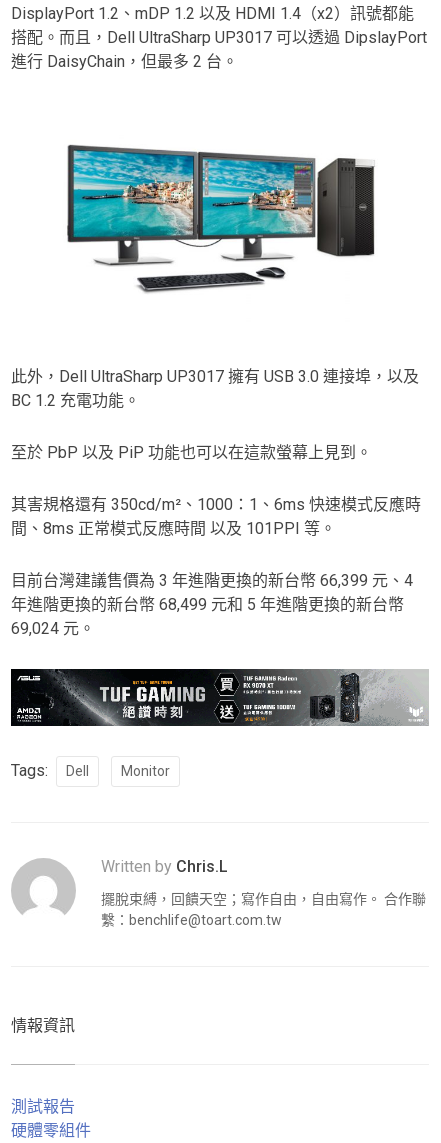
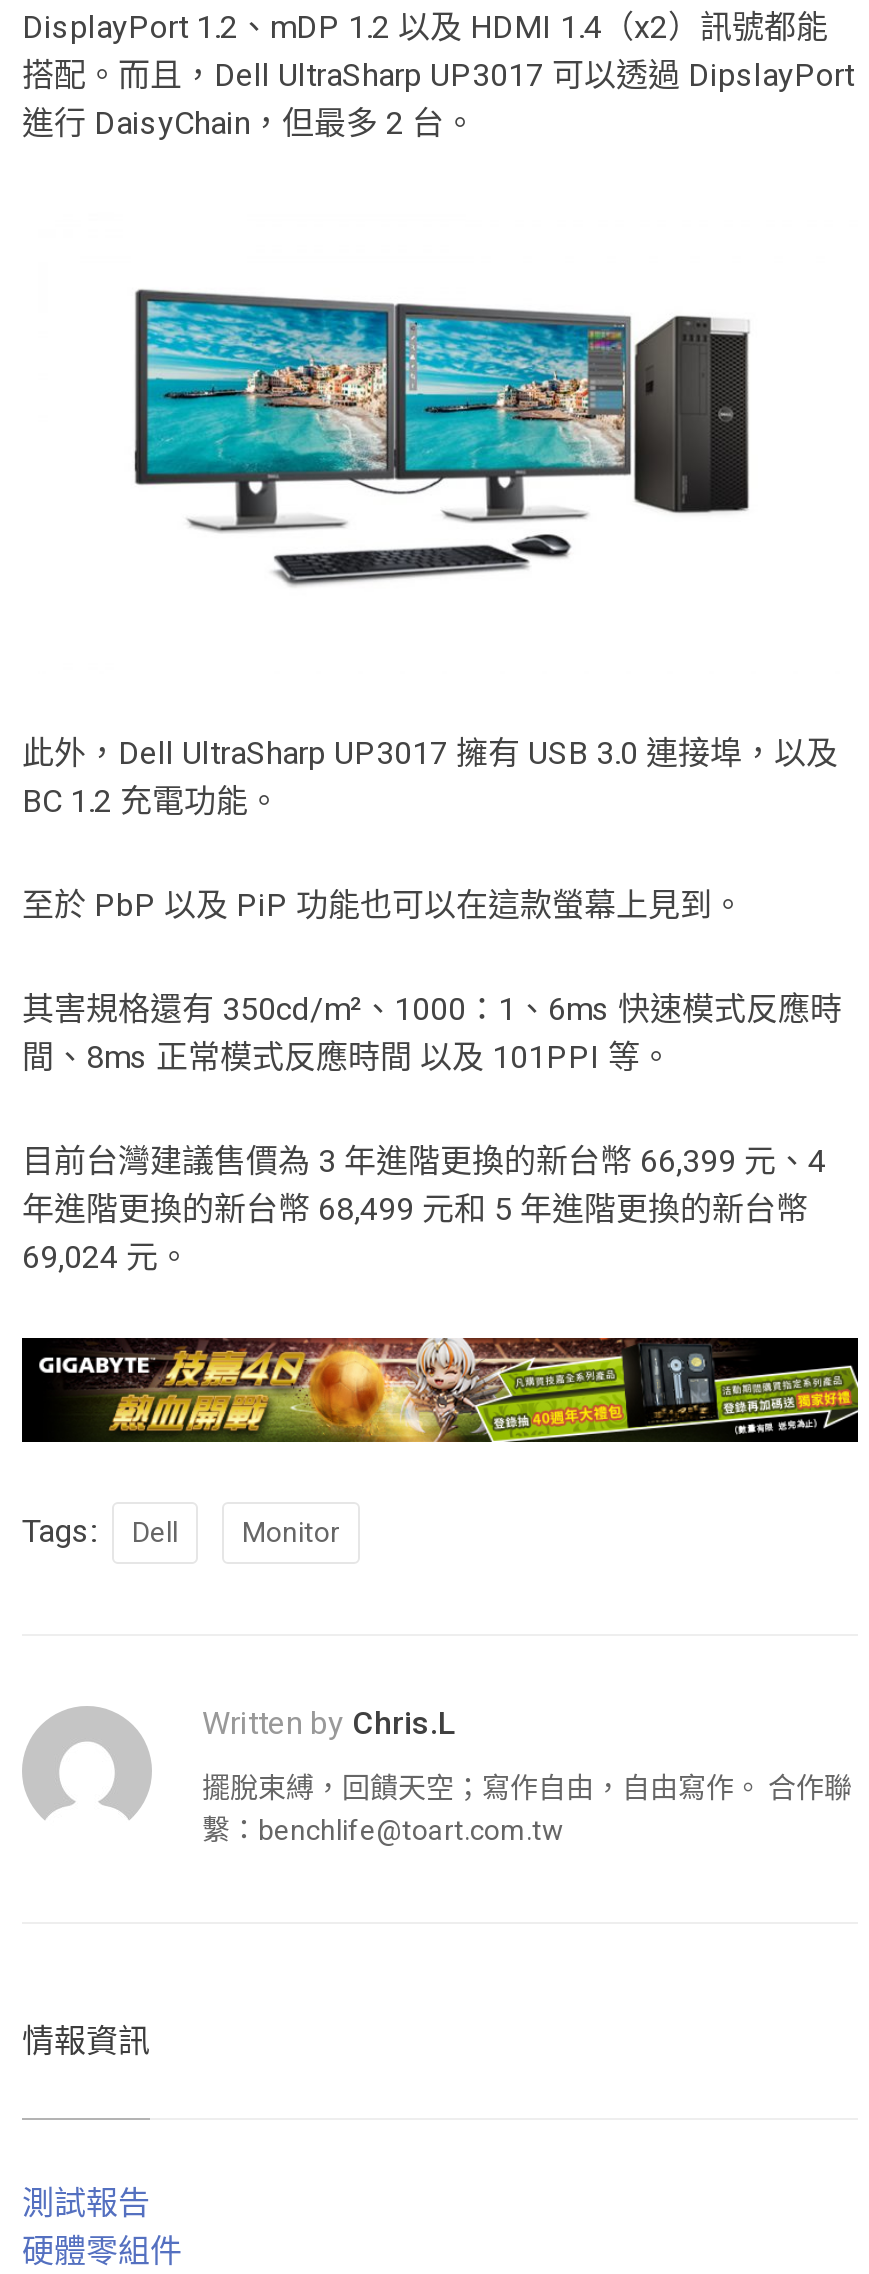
- [image]
+ [image]
